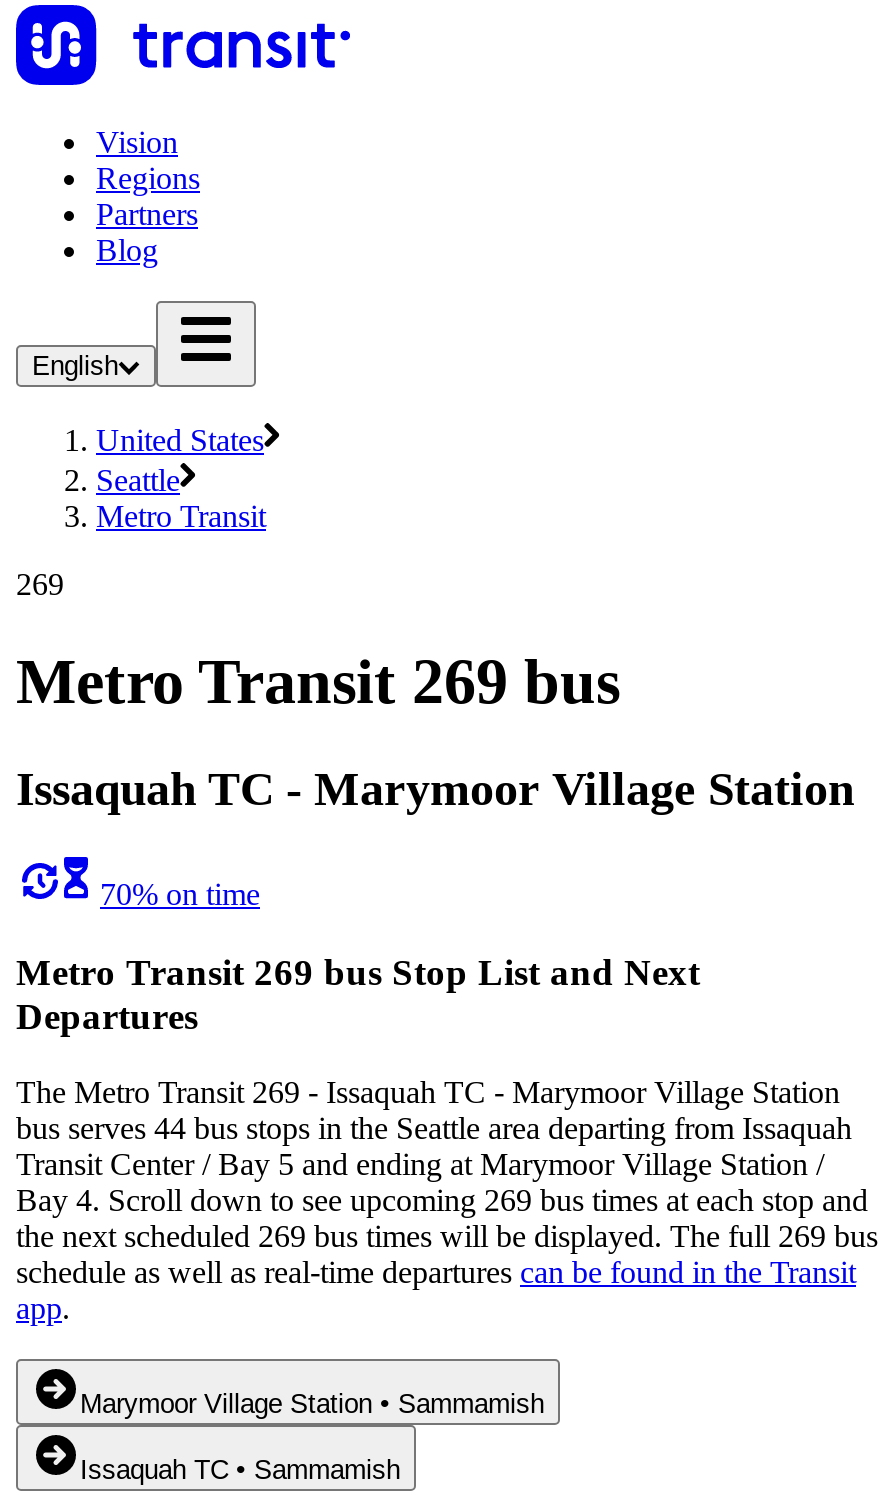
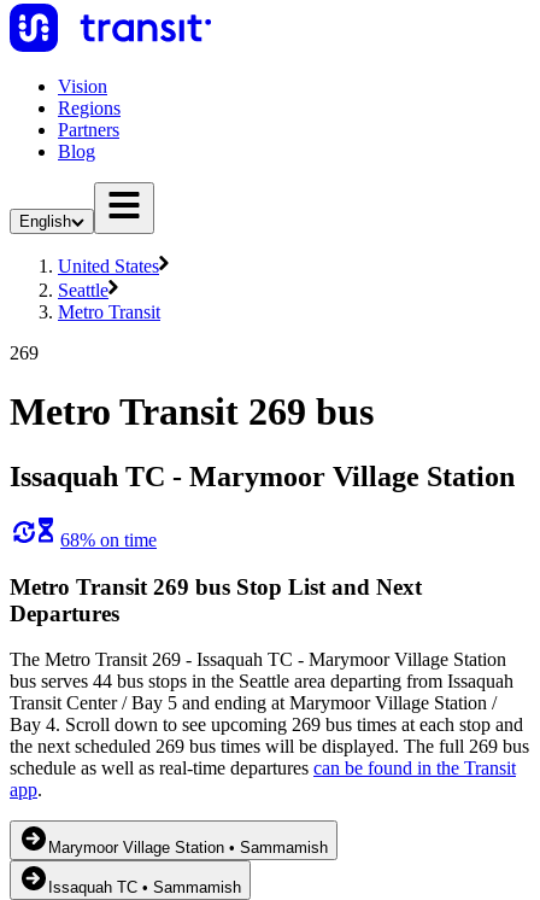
- 70% on time
+ 68% on time
